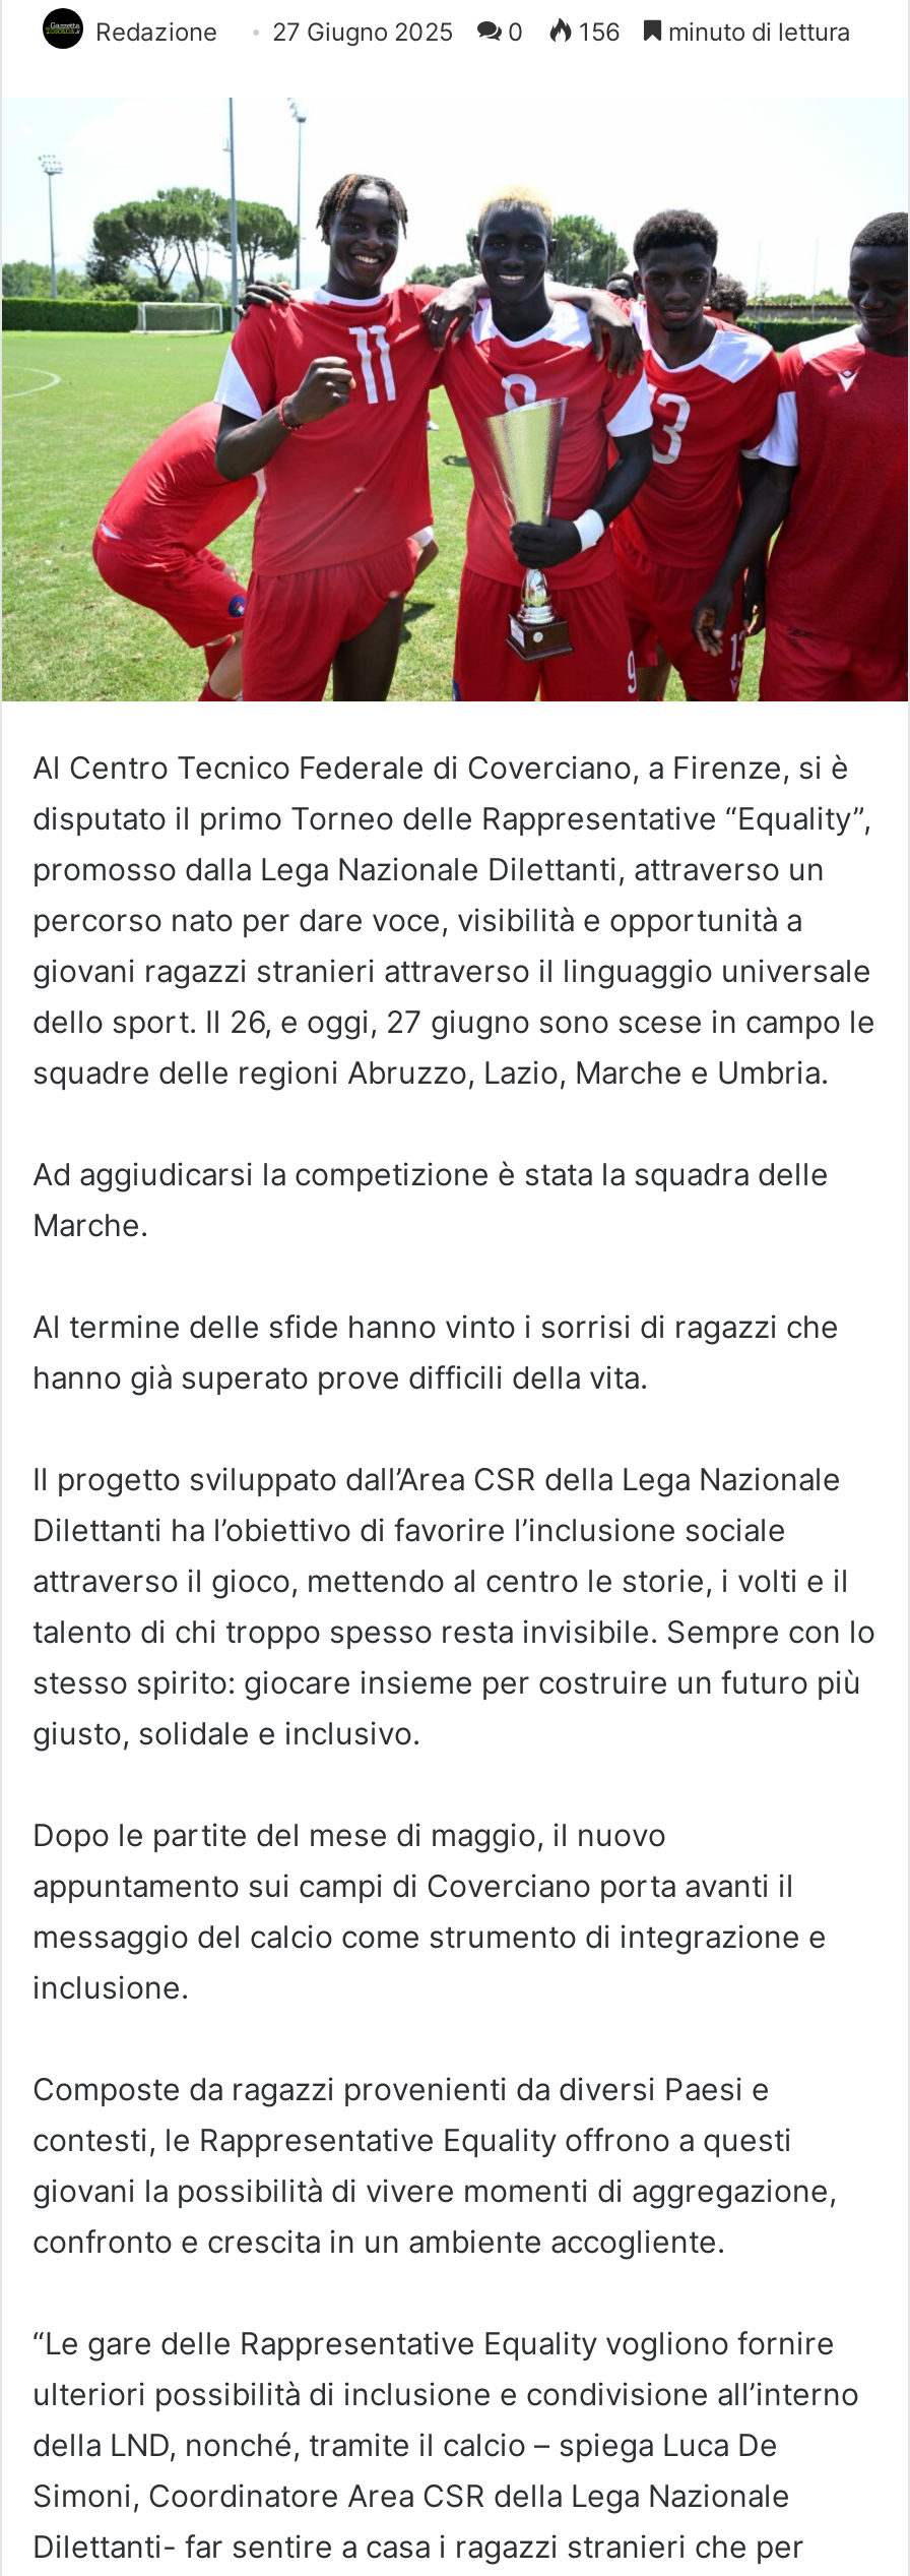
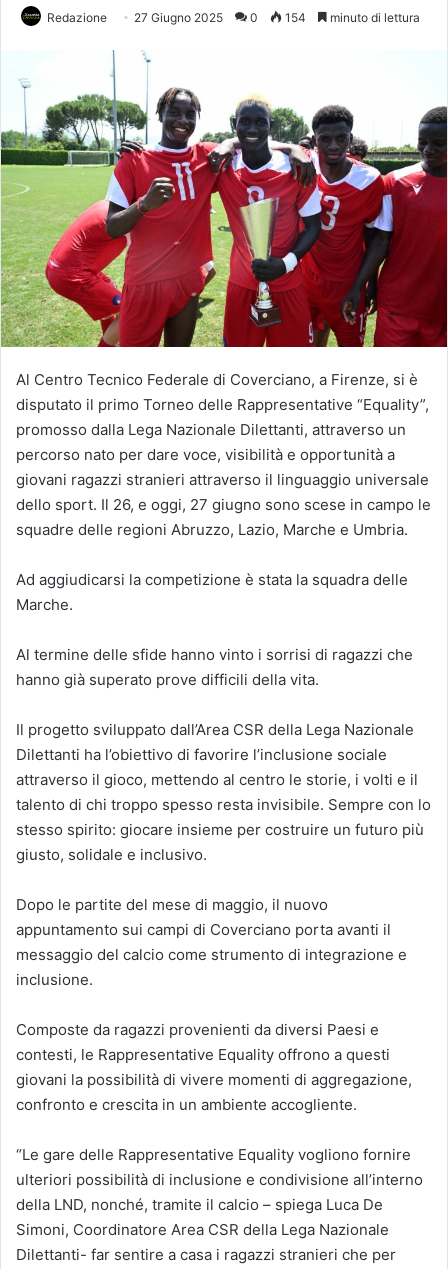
- Redazione 27 Giugno 2025 0 156 minuto di lettura
+ Redazione 27 Giugno 2025 0 154 minuto di lettura
